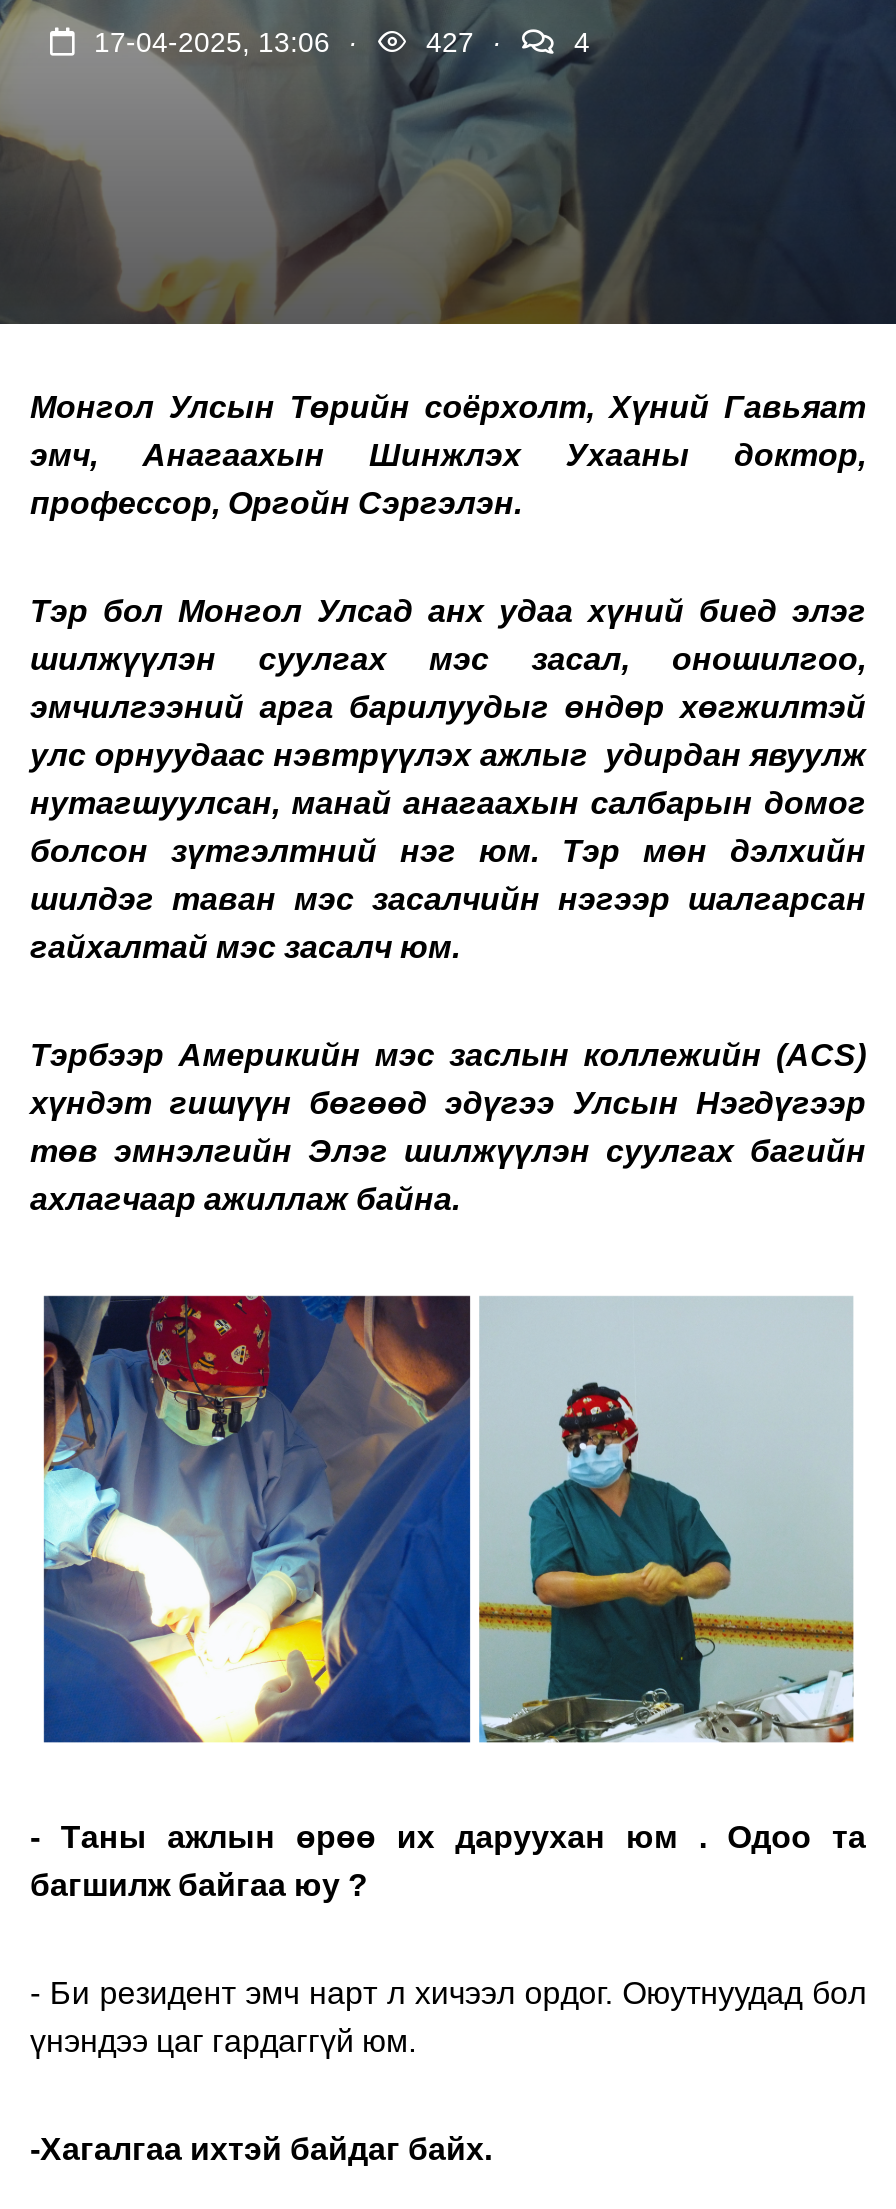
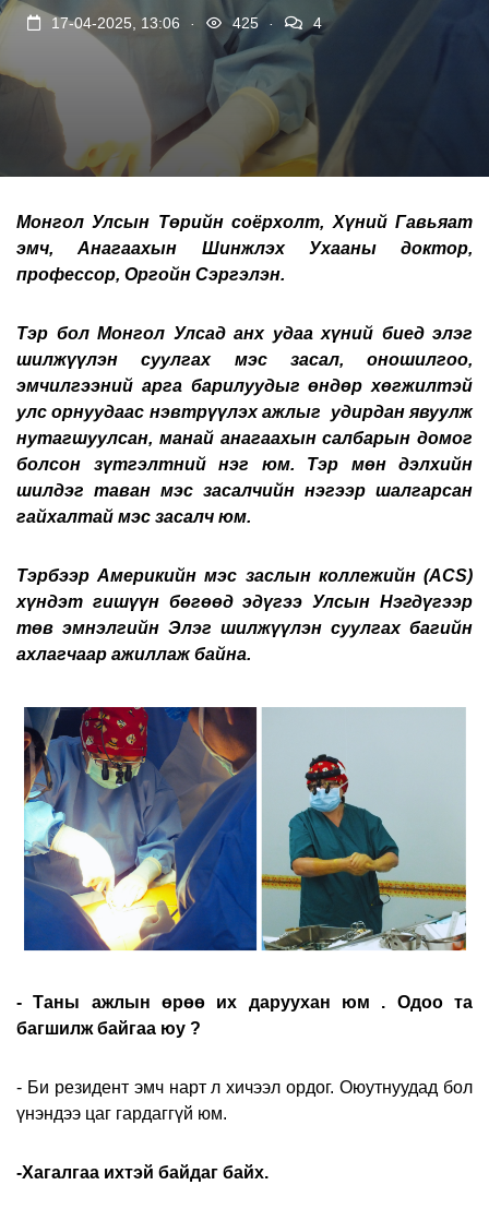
- 427
+ 425
